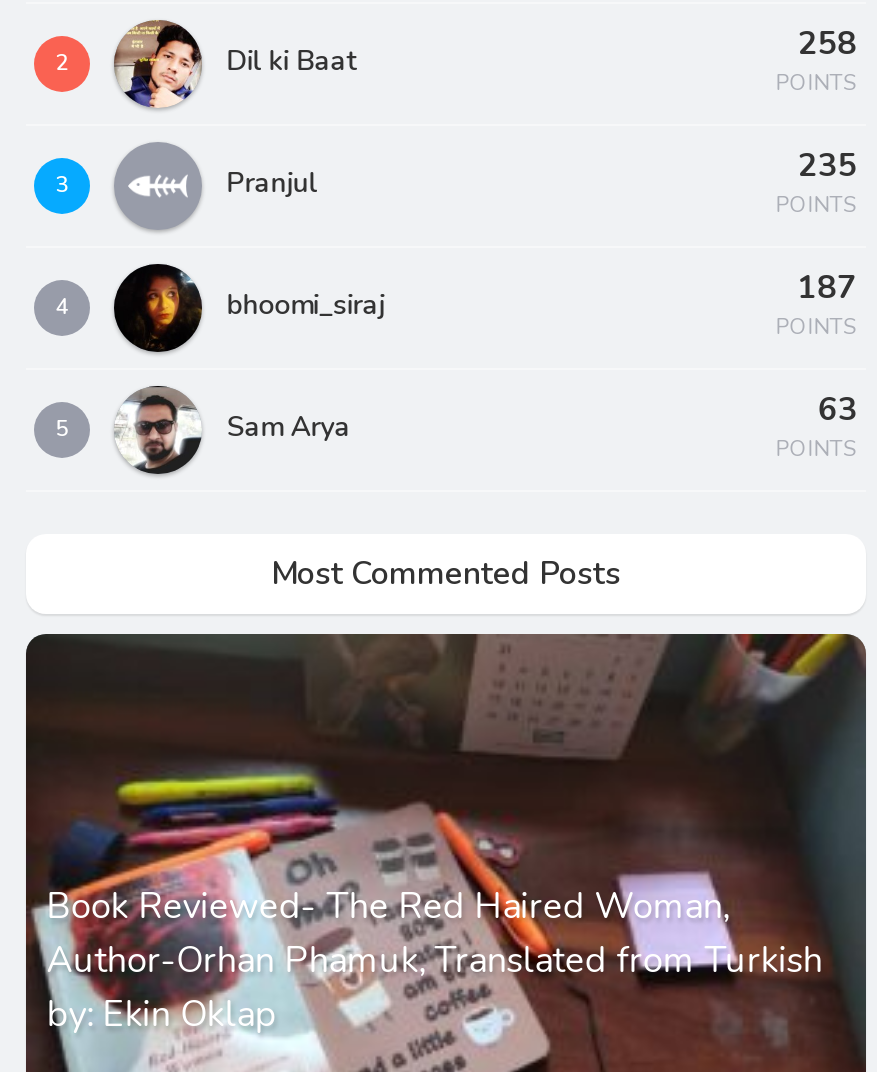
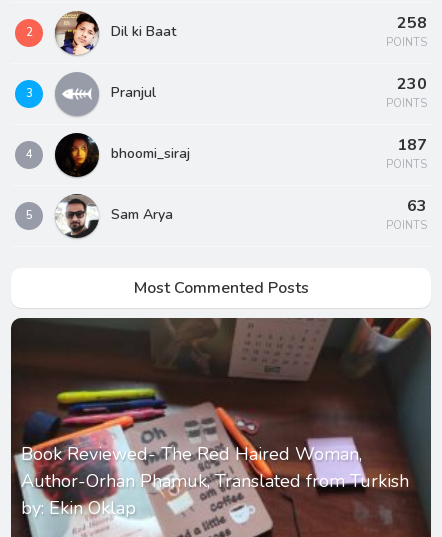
- 235
+ 230
